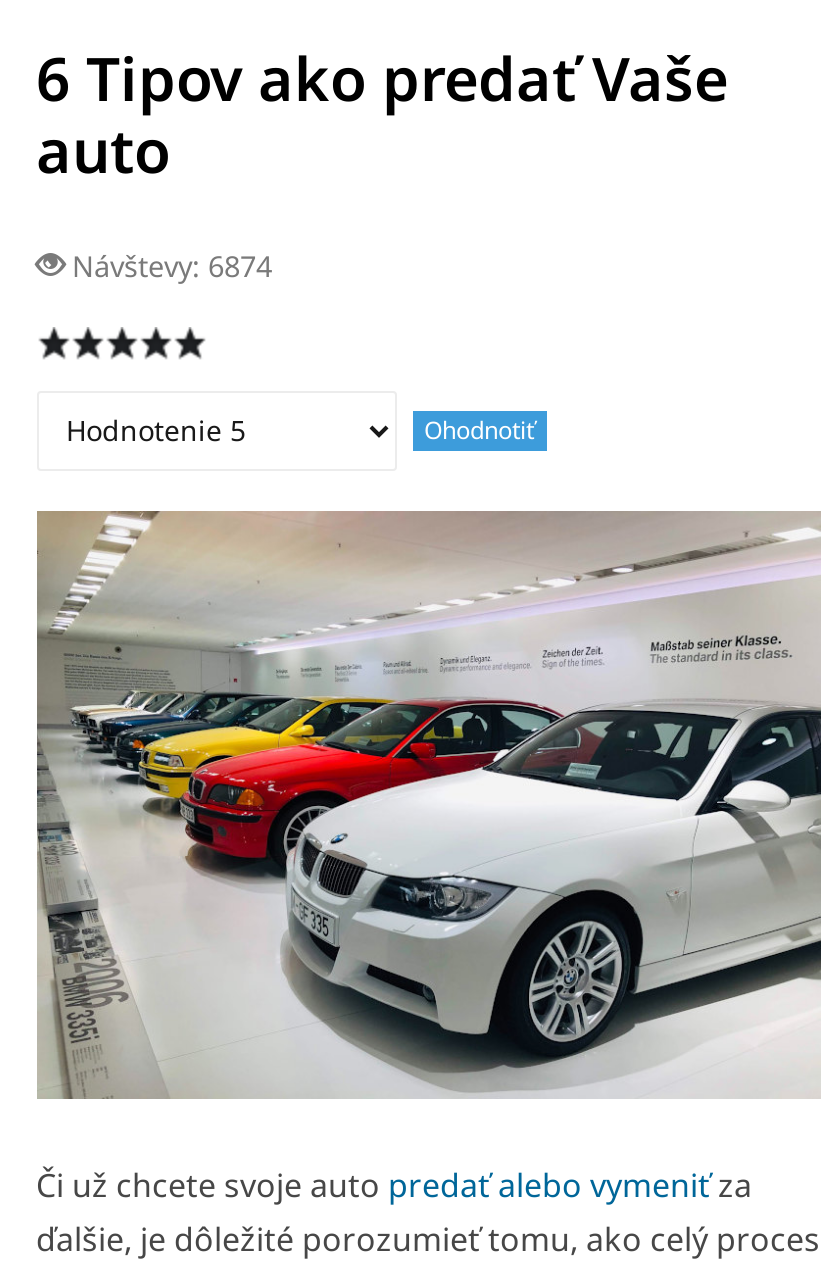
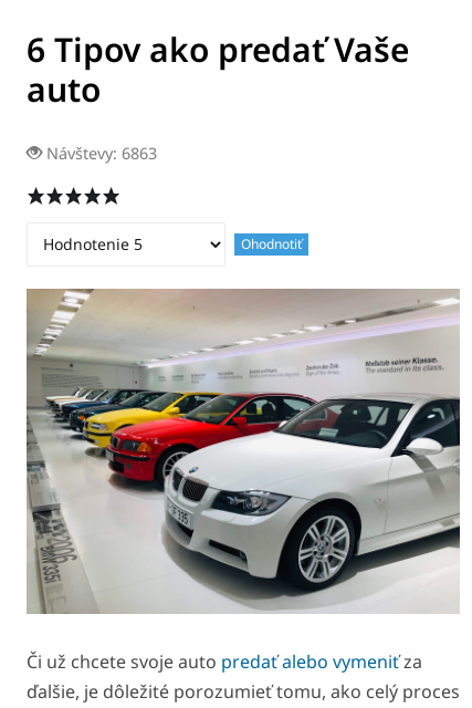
- Návštevy: 6874
+ Návštevy: 6863
